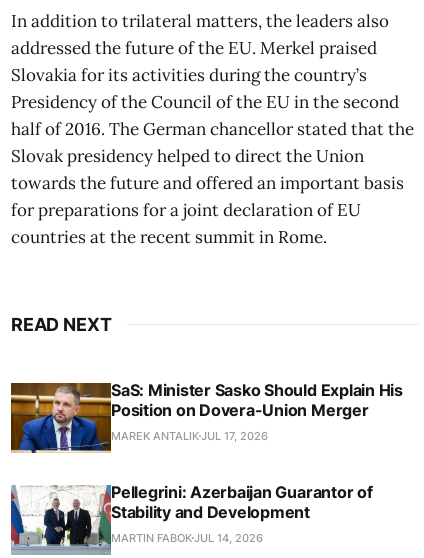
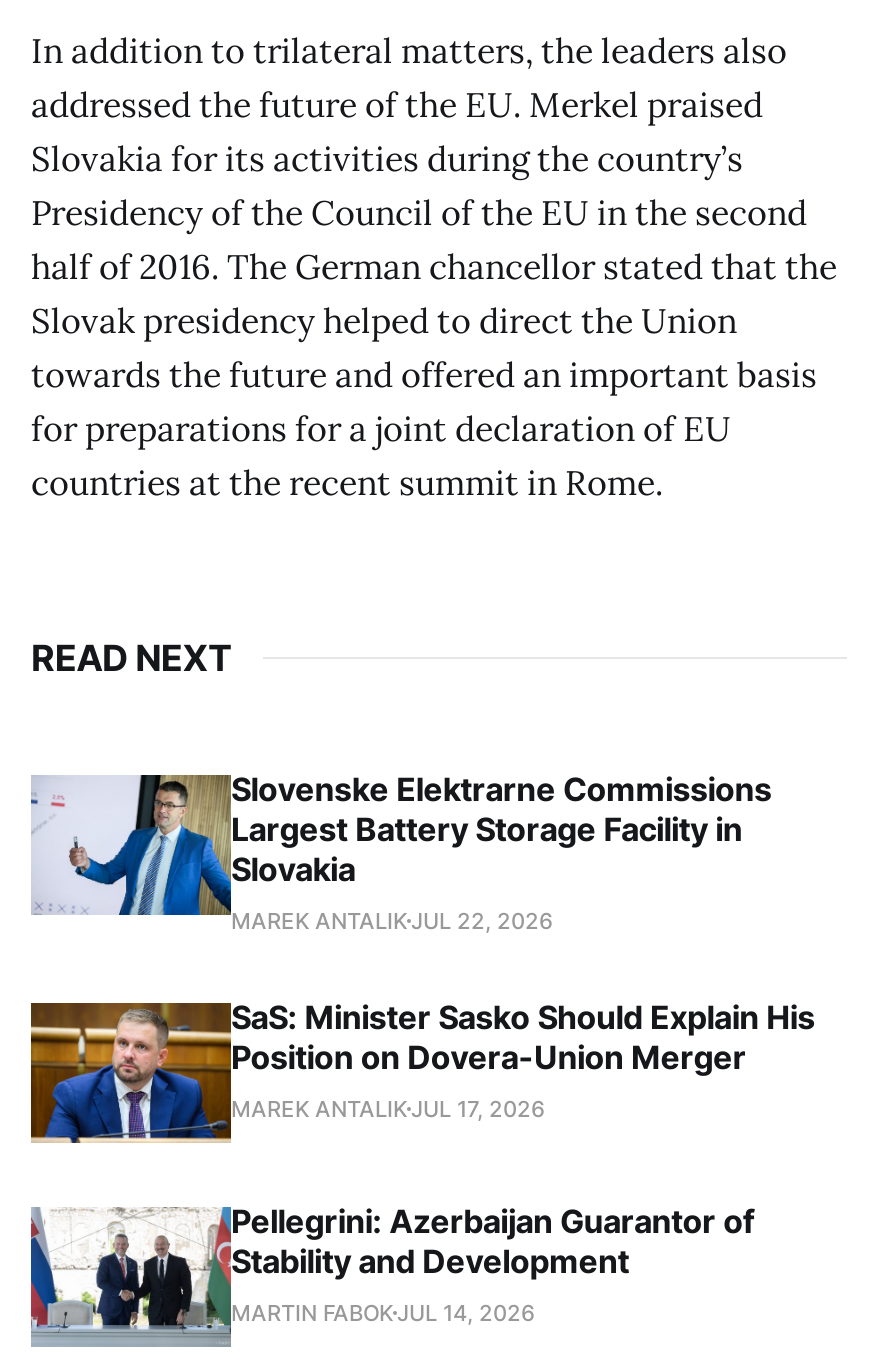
+ [image]
+ Slovenske Elektrarne Commissions
+ Largest Battery Storage Facility in
+ Slovakia
+ MAREK ANTALIK JUL 22, 2026
